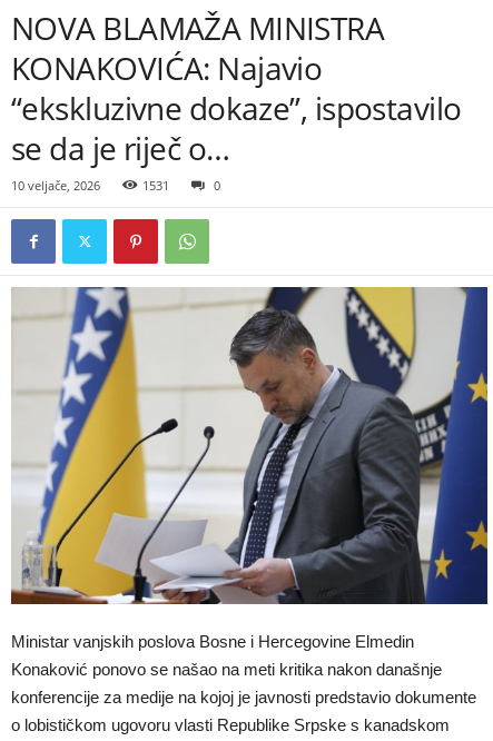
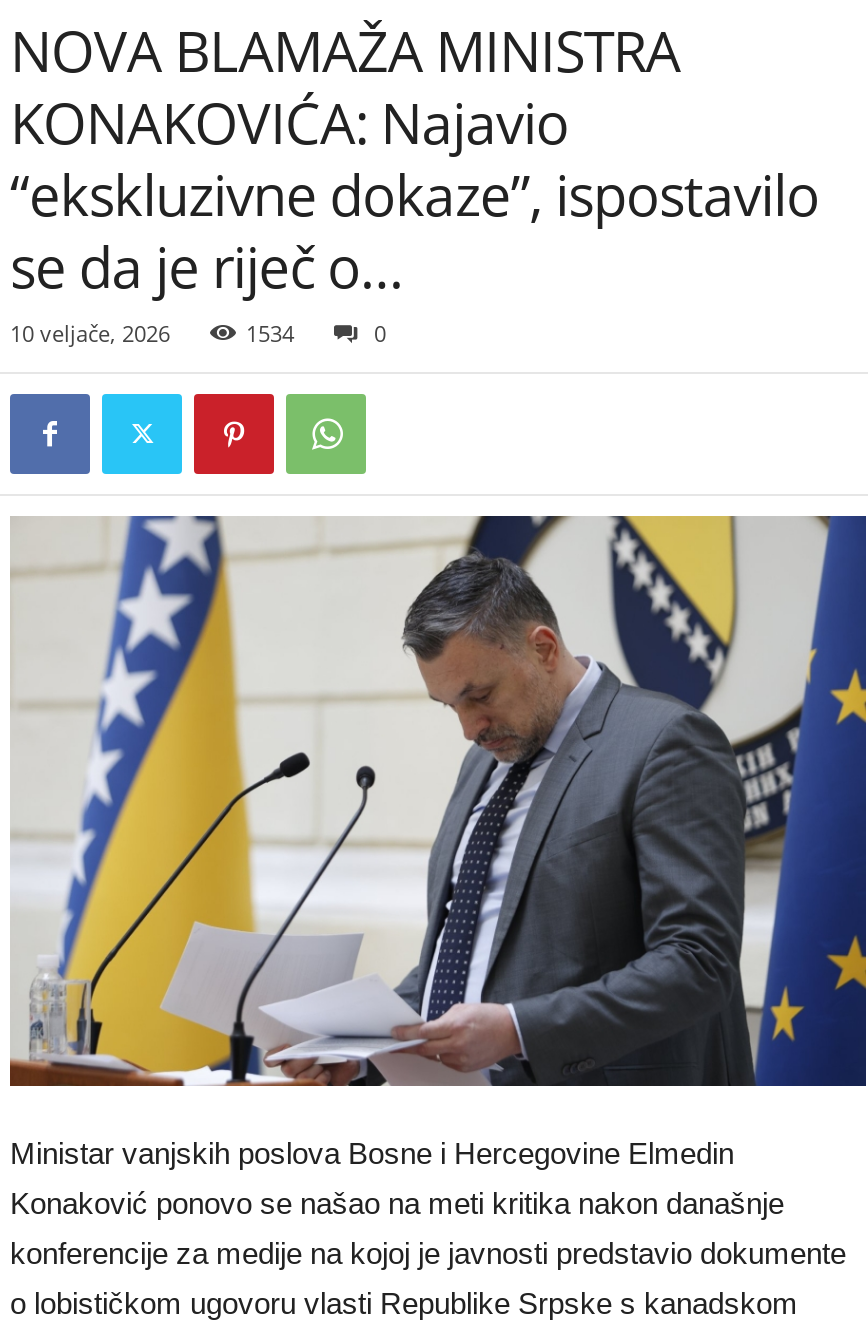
- 1531
+ 1534
